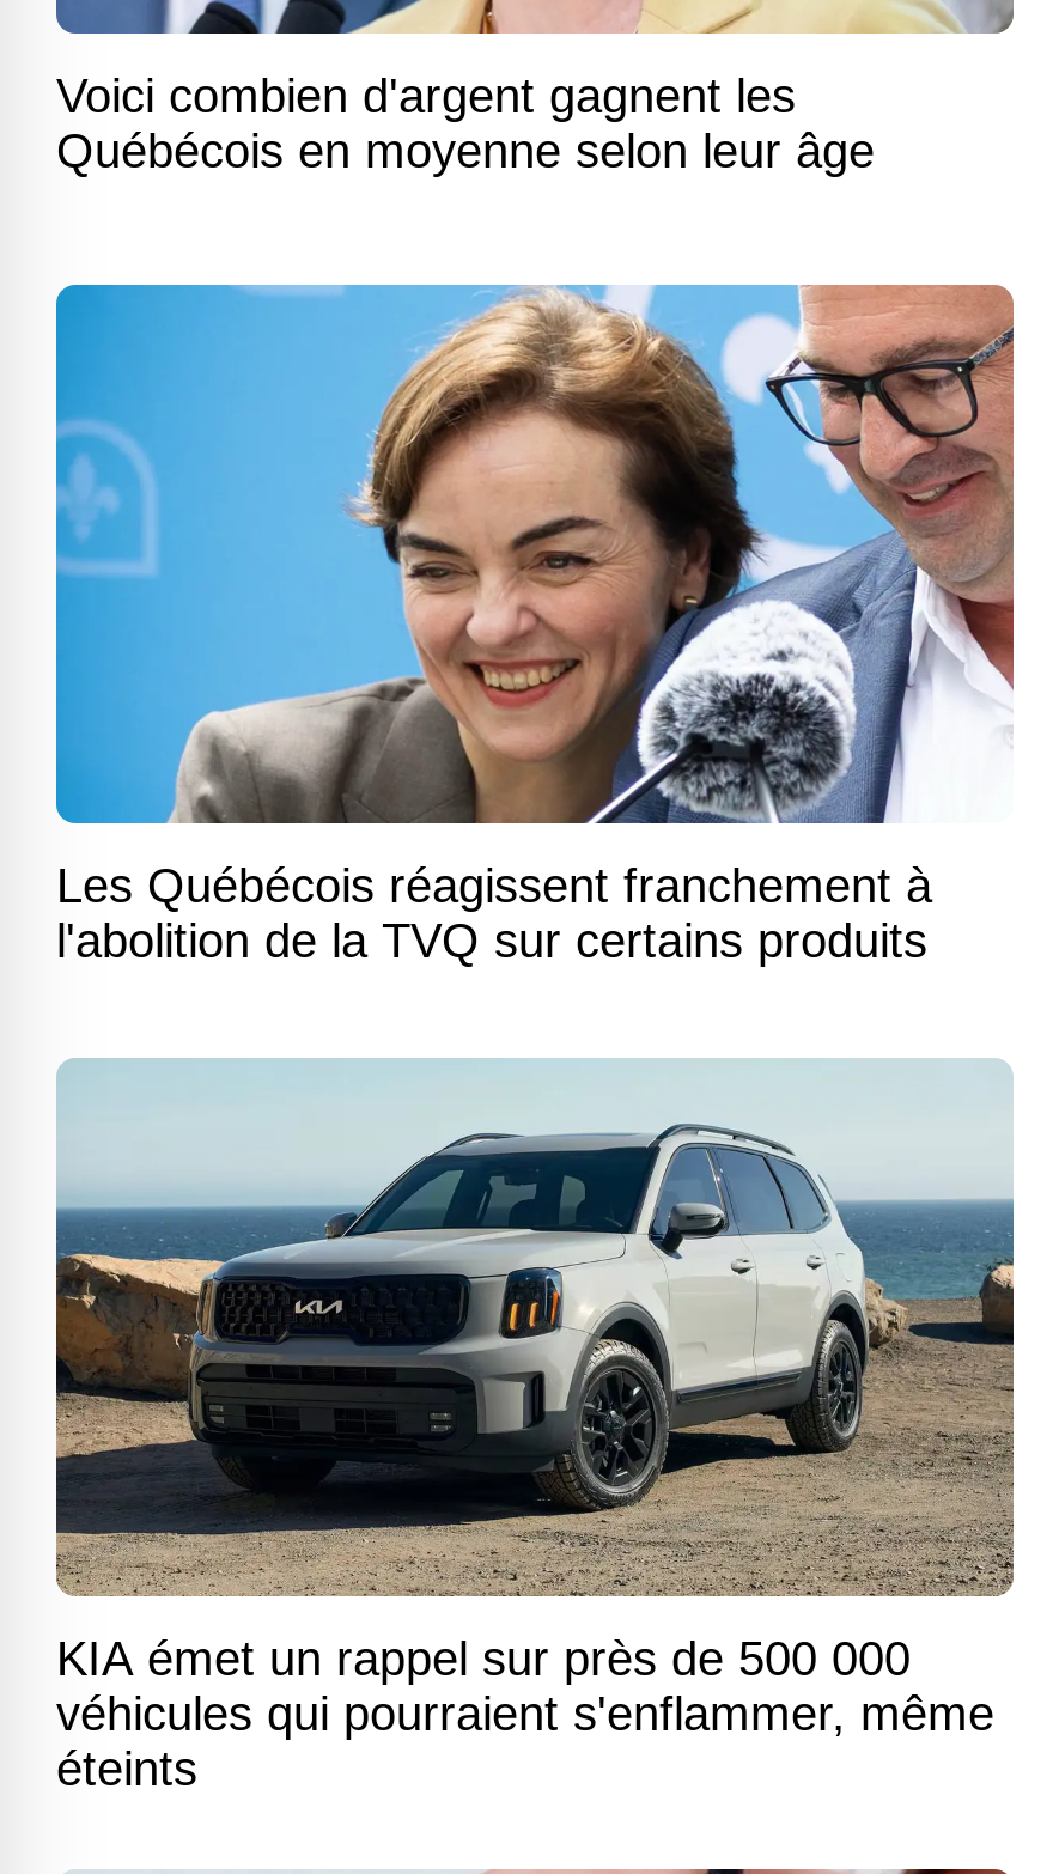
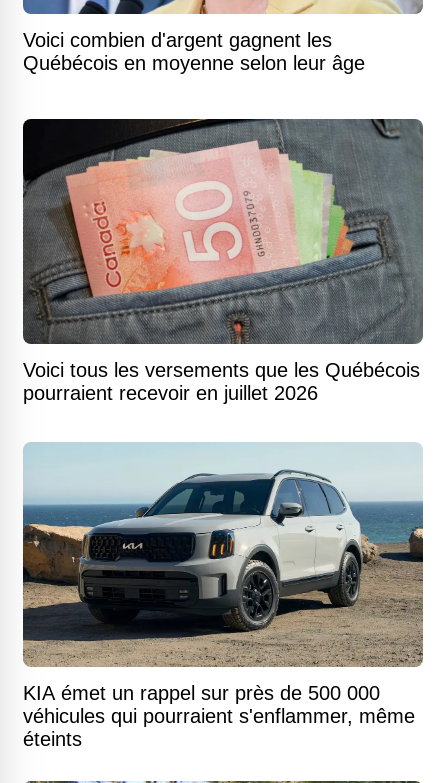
- [image]
- Les Québécois réagissent franchement à
- l'abolition de la TVQ sur certains produits
+ [image]
+ Voici tous les versements que les Québécois
+ pourraient recevoir en juillet 2026
